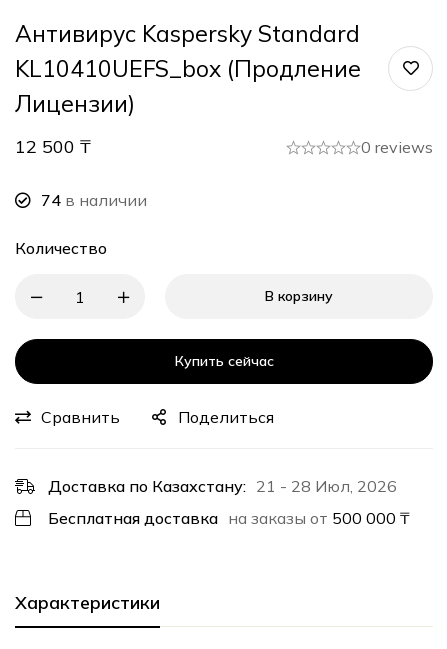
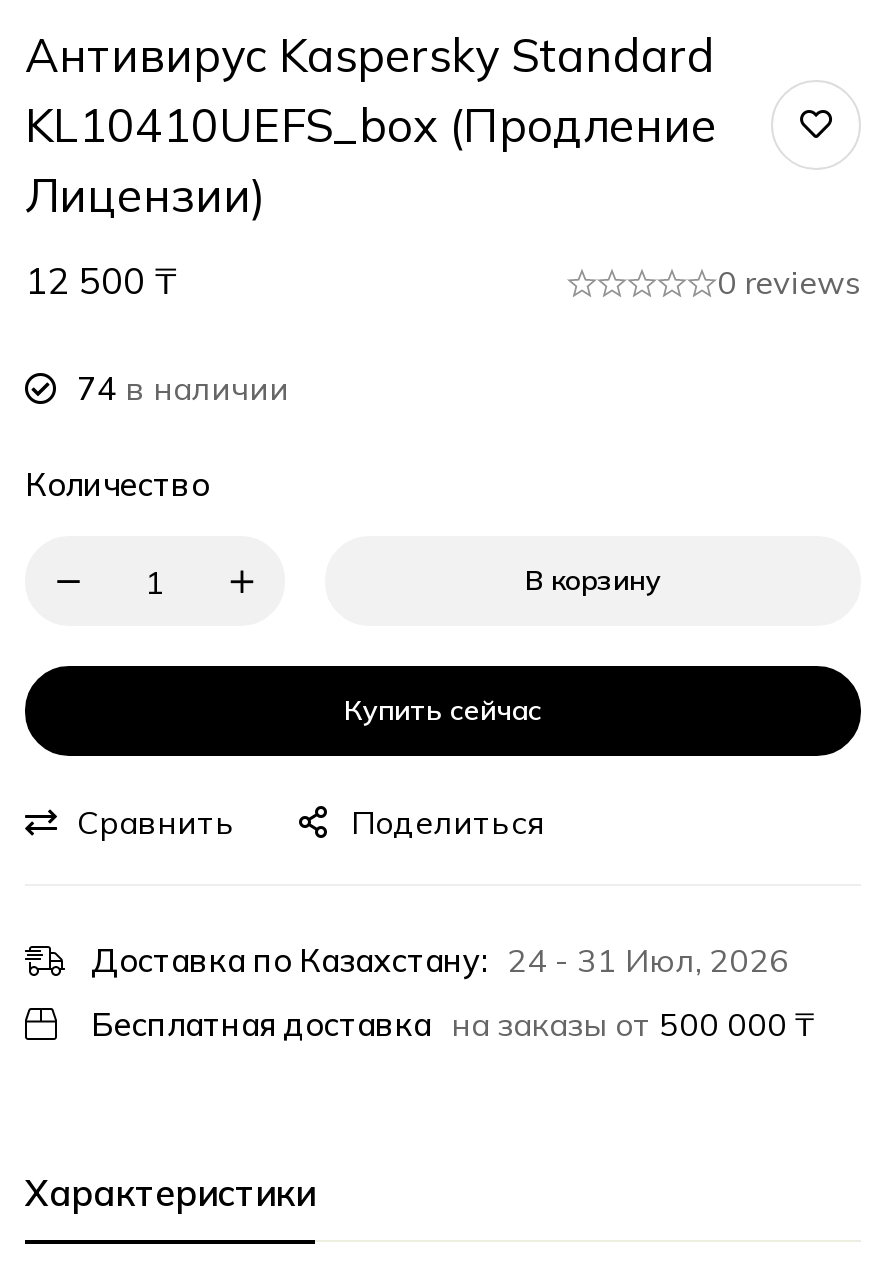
- Доставка по Казахстану: 21 - 28 Июл, 2026
+ Доставка по Казахстану: 24 - 31 Июл, 2026
